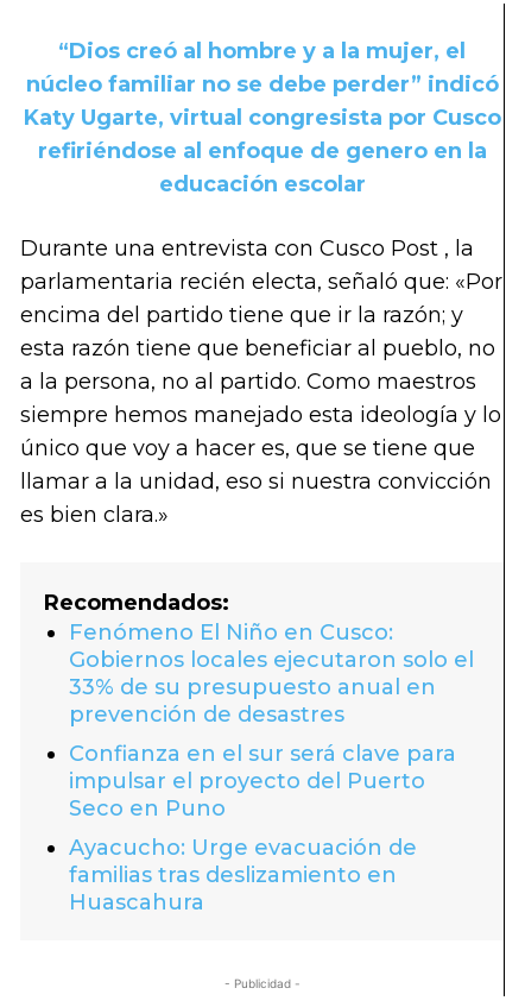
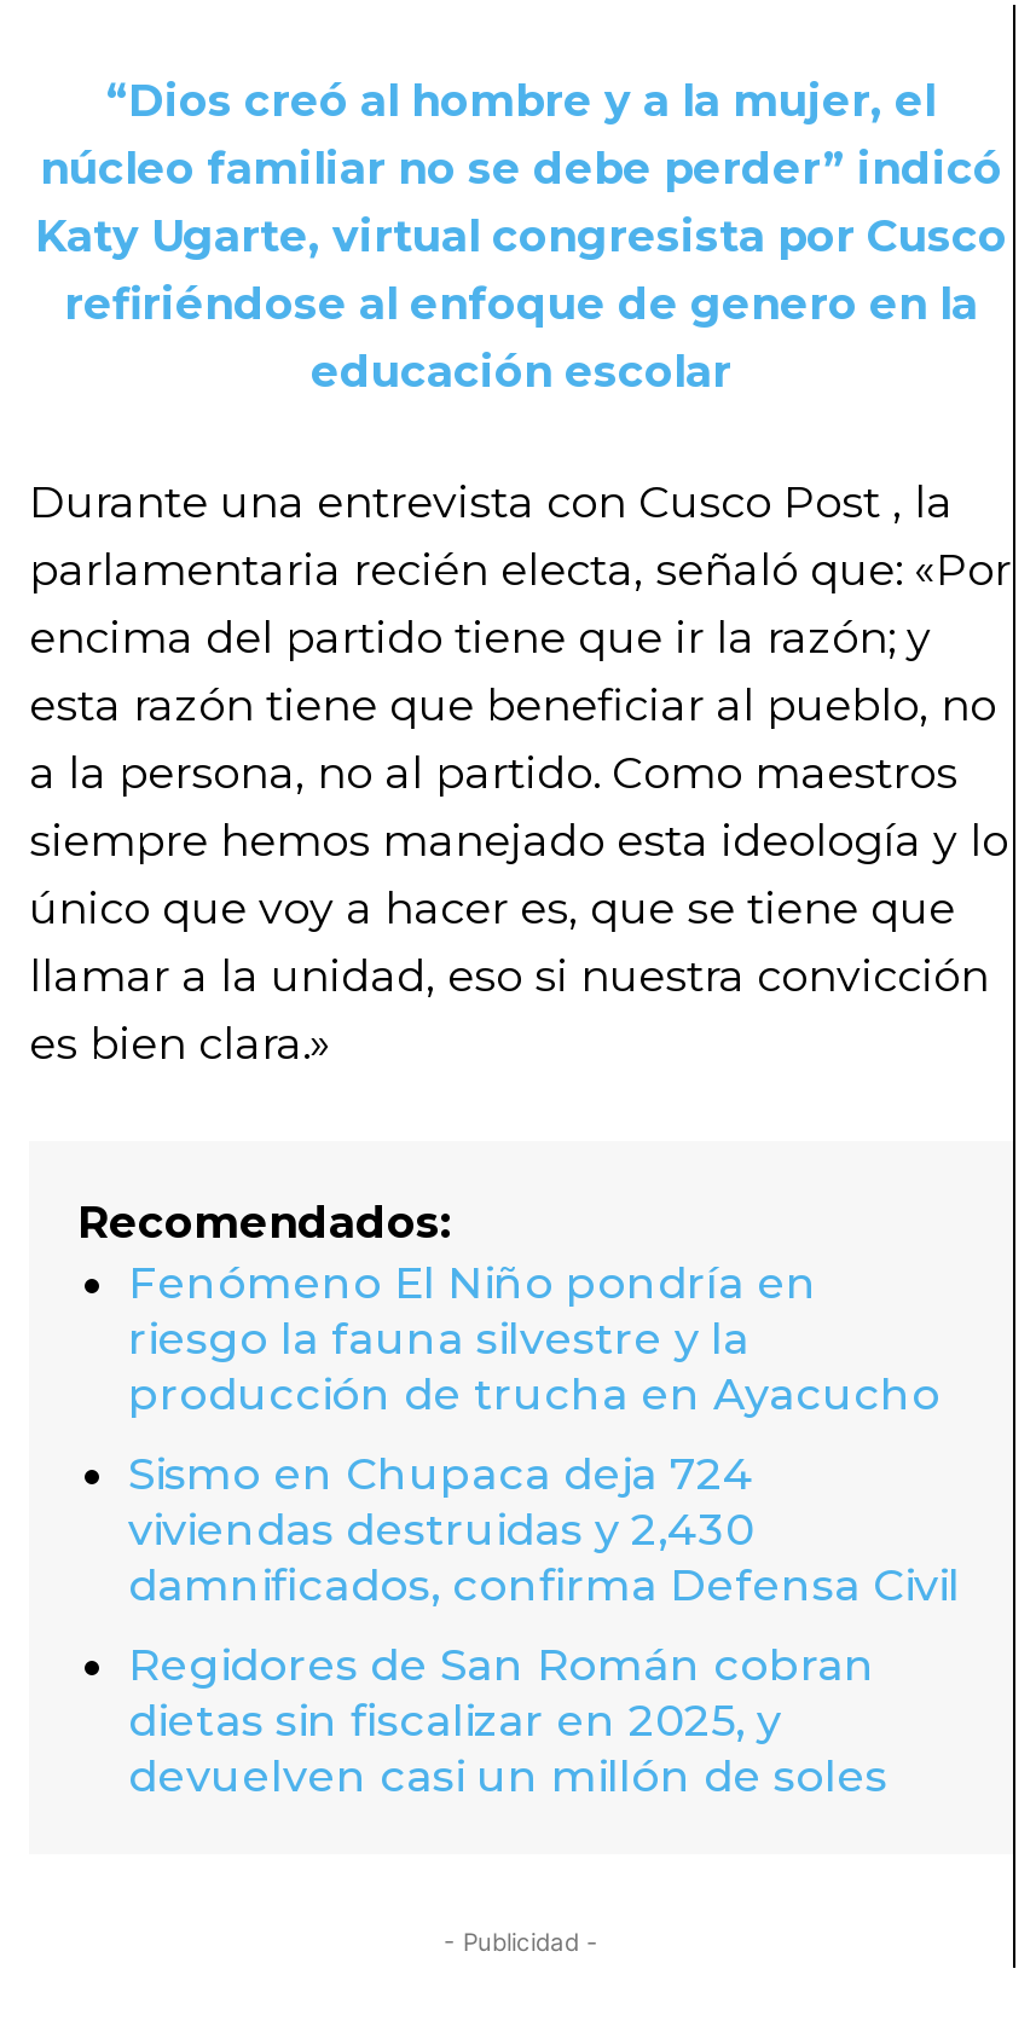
- Fenómeno El Niño en Cusco:
- Gobiernos locales ejecutaron solo el
- 33% de su presupuesto anual en
- prevención de desastres
+ Fenómeno El Niño pondría en
+ riesgo la fauna silvestre y la
+ producción de trucha en Ayacucho

- Confianza en el sur será clave para
- impulsar el proyecto del Puerto
- Seco en Puno
+ Sismo en Chupaca deja 724
+ viviendas destruidas y 2,430
+ damnificados, confirma Defensa Civil

- Ayacucho: Urge evacuación de
- familias tras deslizamiento en
- Huascahura
+ Regidores de San Román cobran
+ dietas sin fiscalizar en 2025, y
+ devuelven casi un millón de soles
